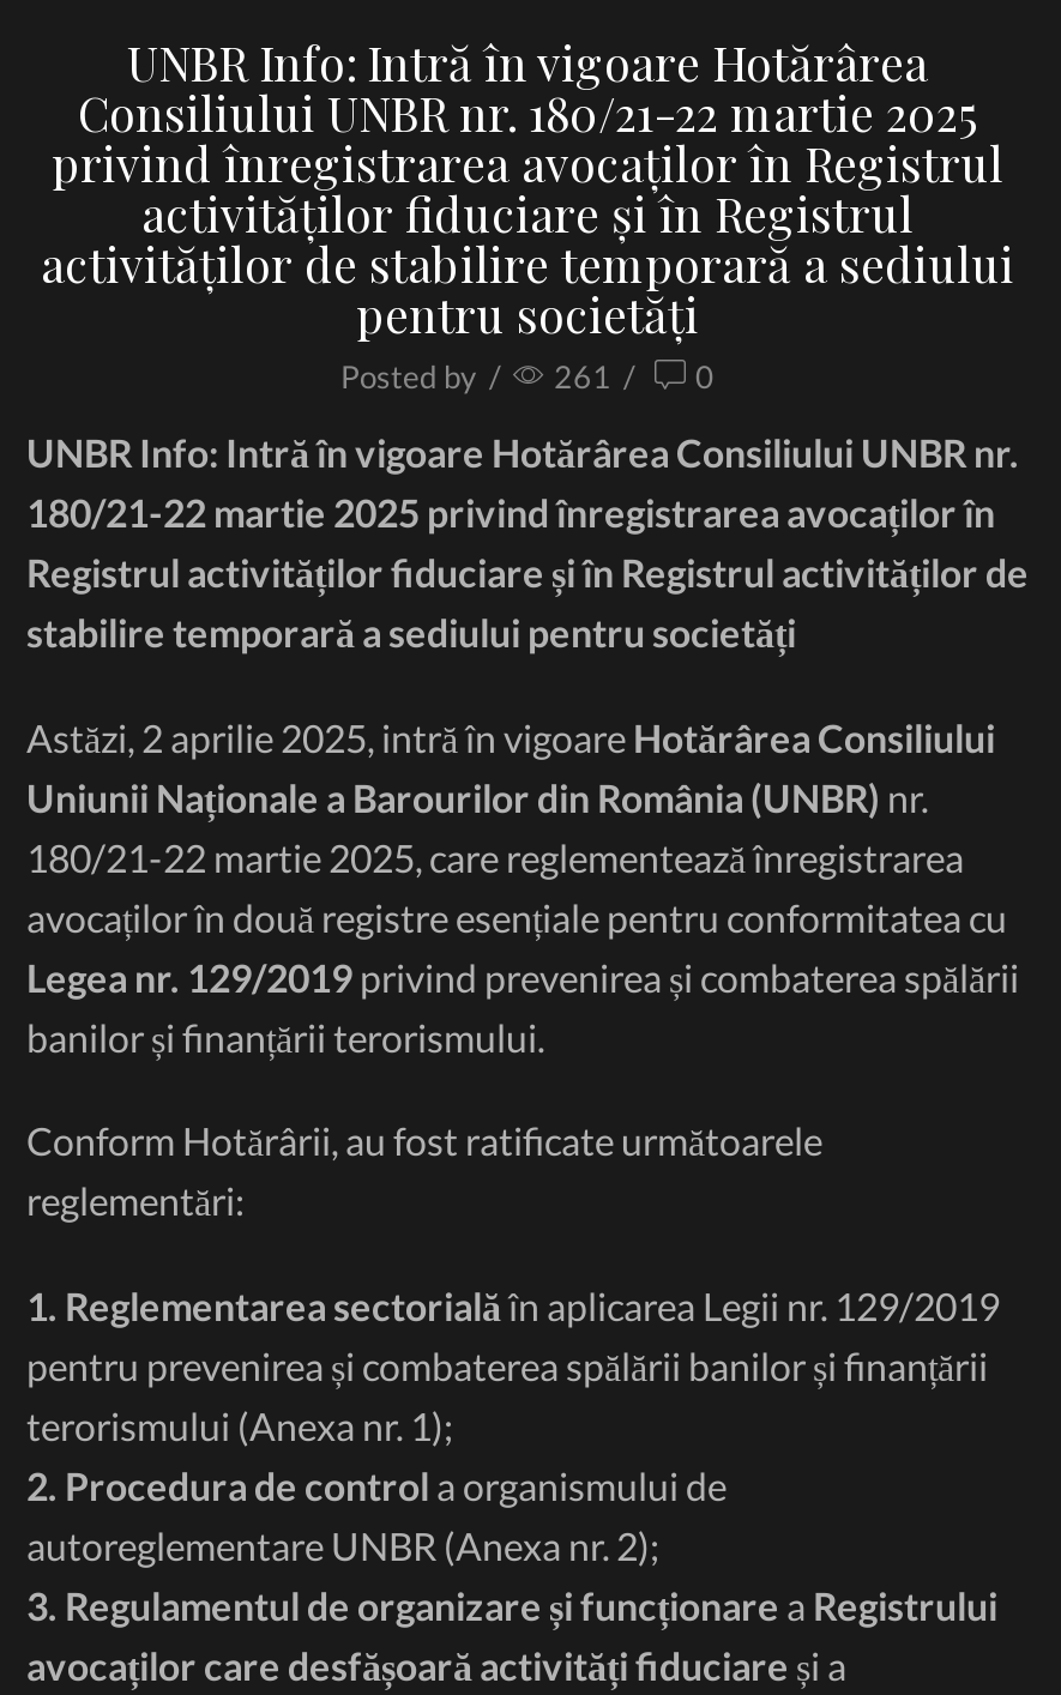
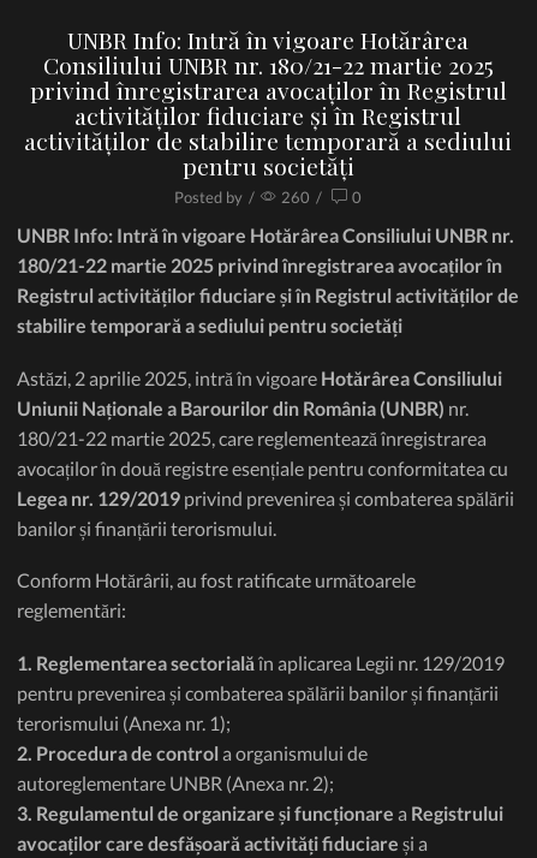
- Posted by / 261 / 0
+ Posted by / 260 / 0
